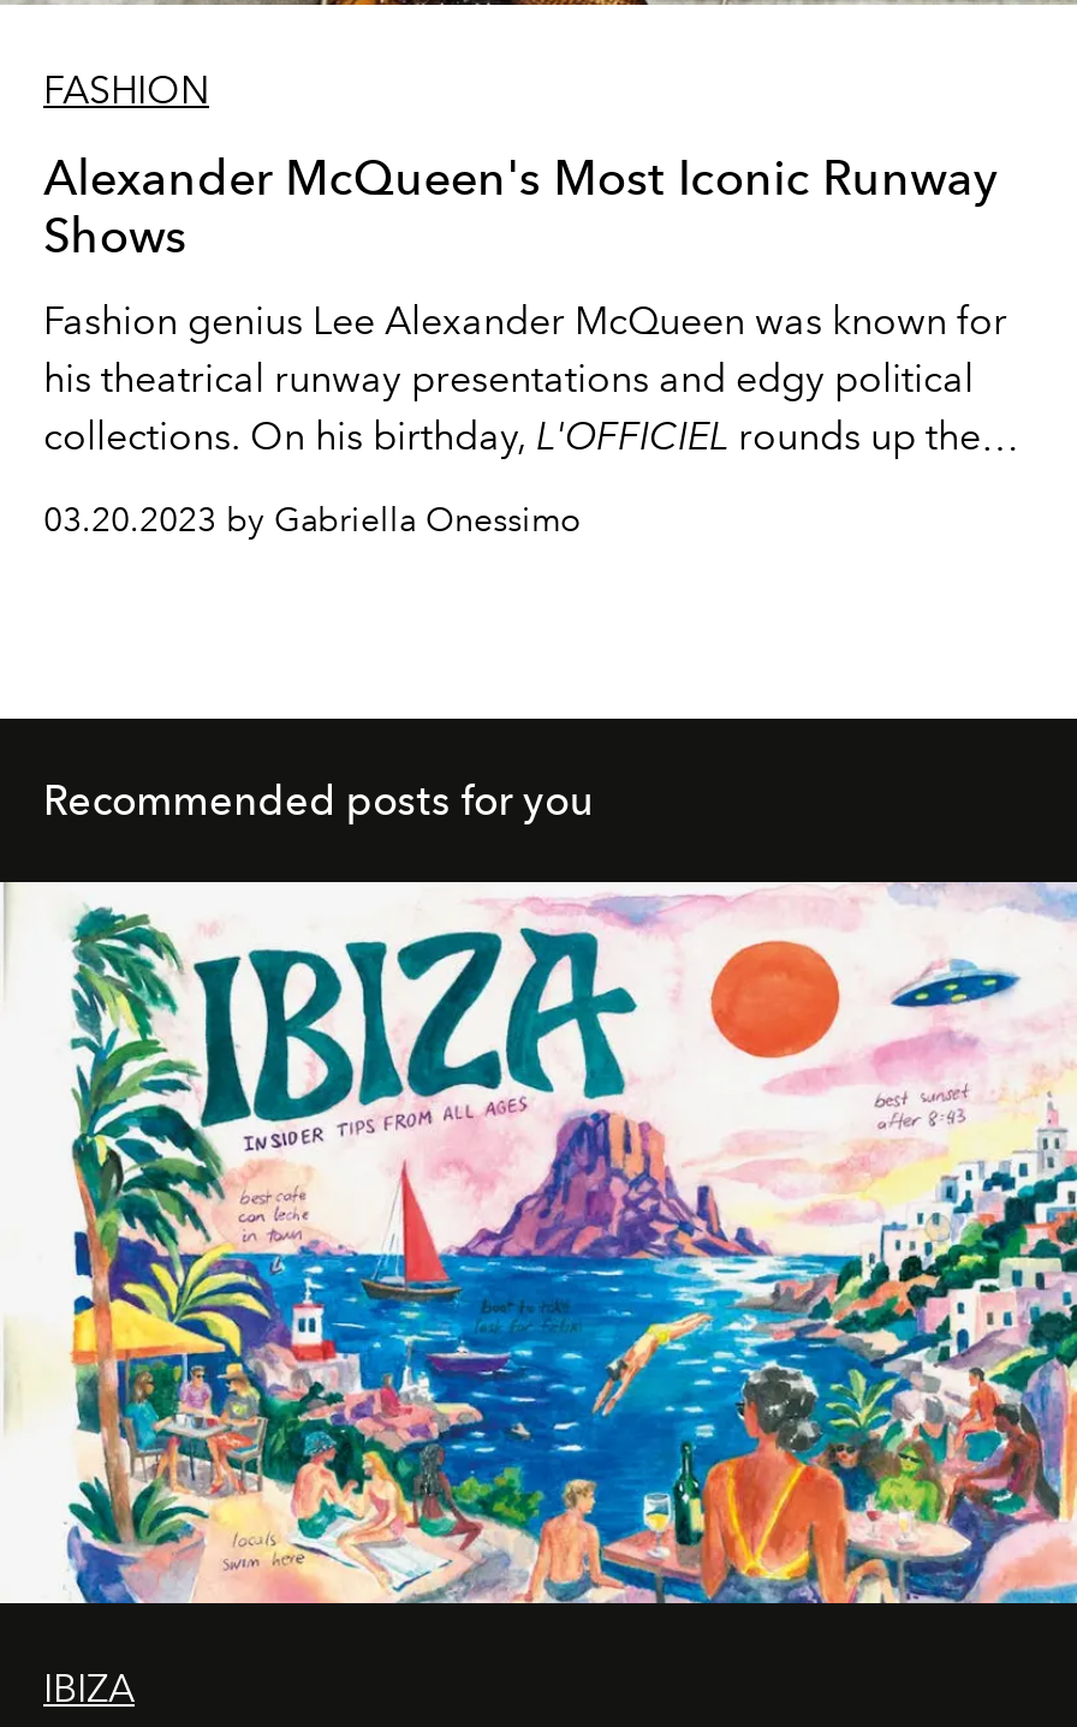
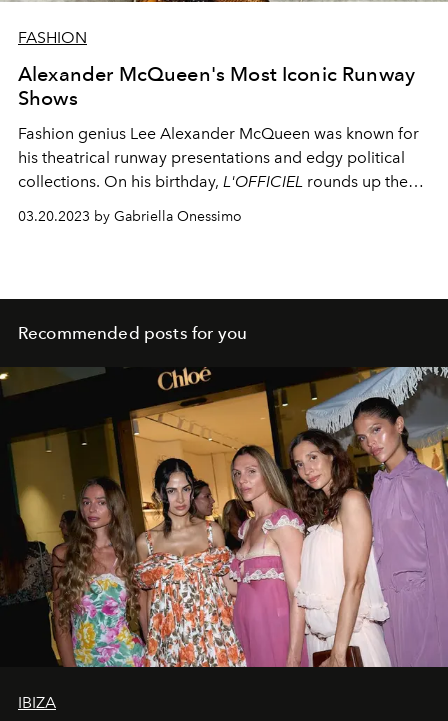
- [image]
+ [image]
